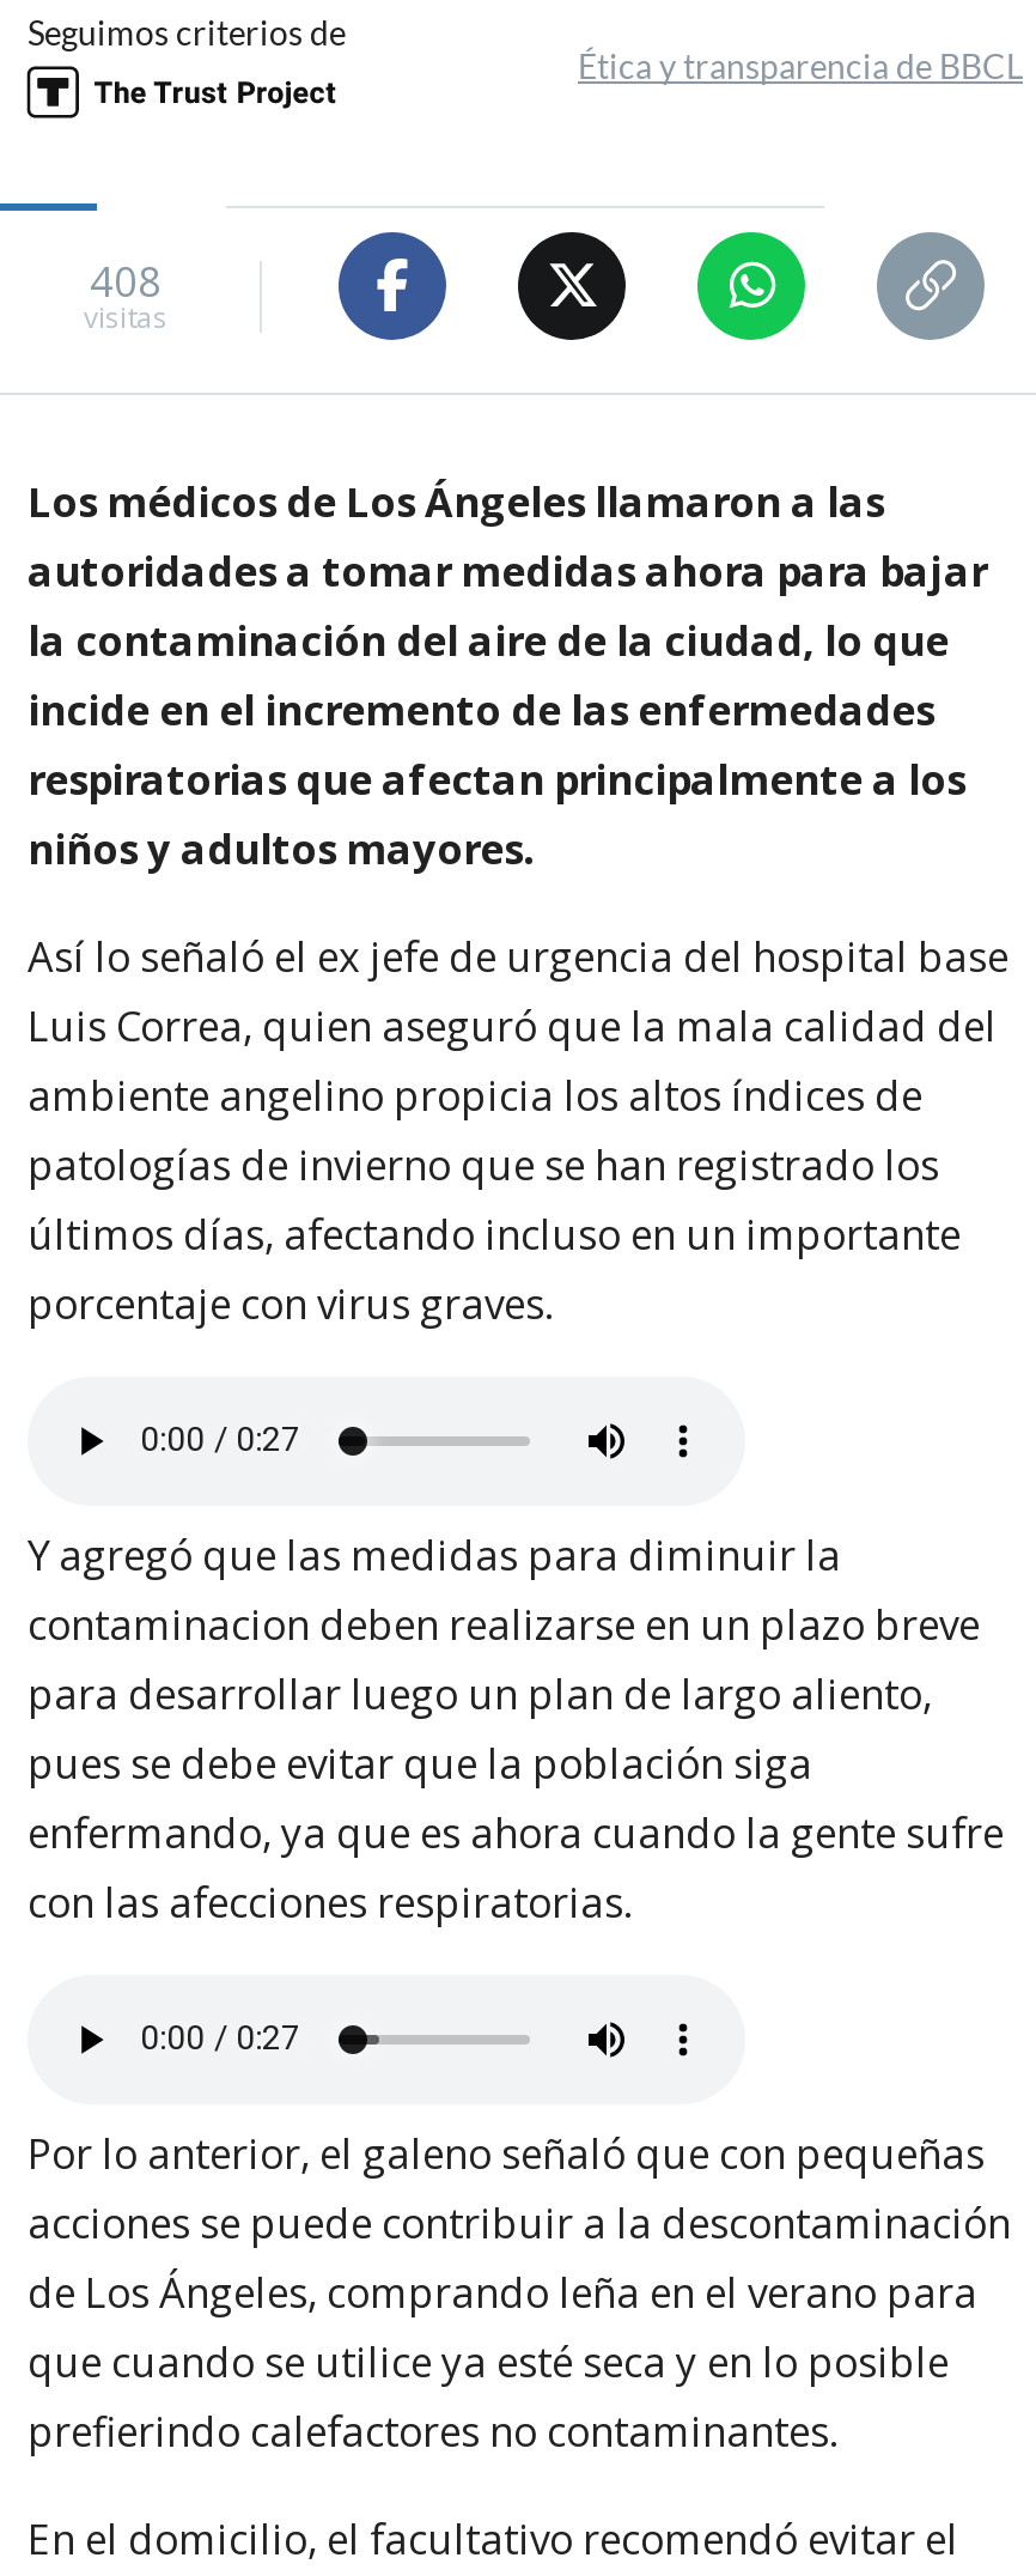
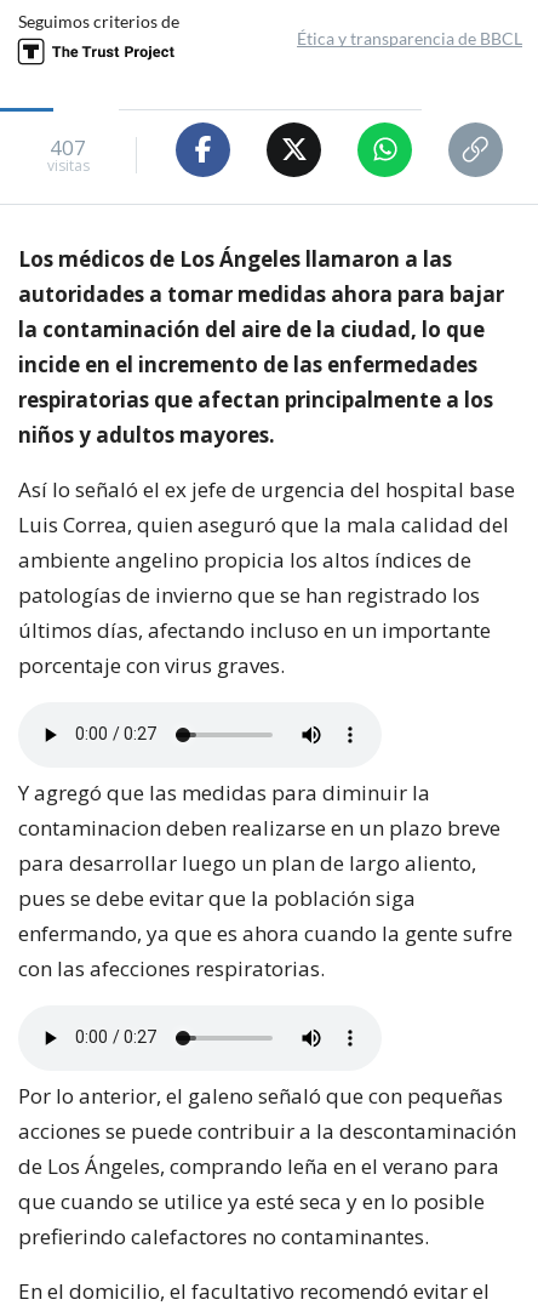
- 408
+ 407
